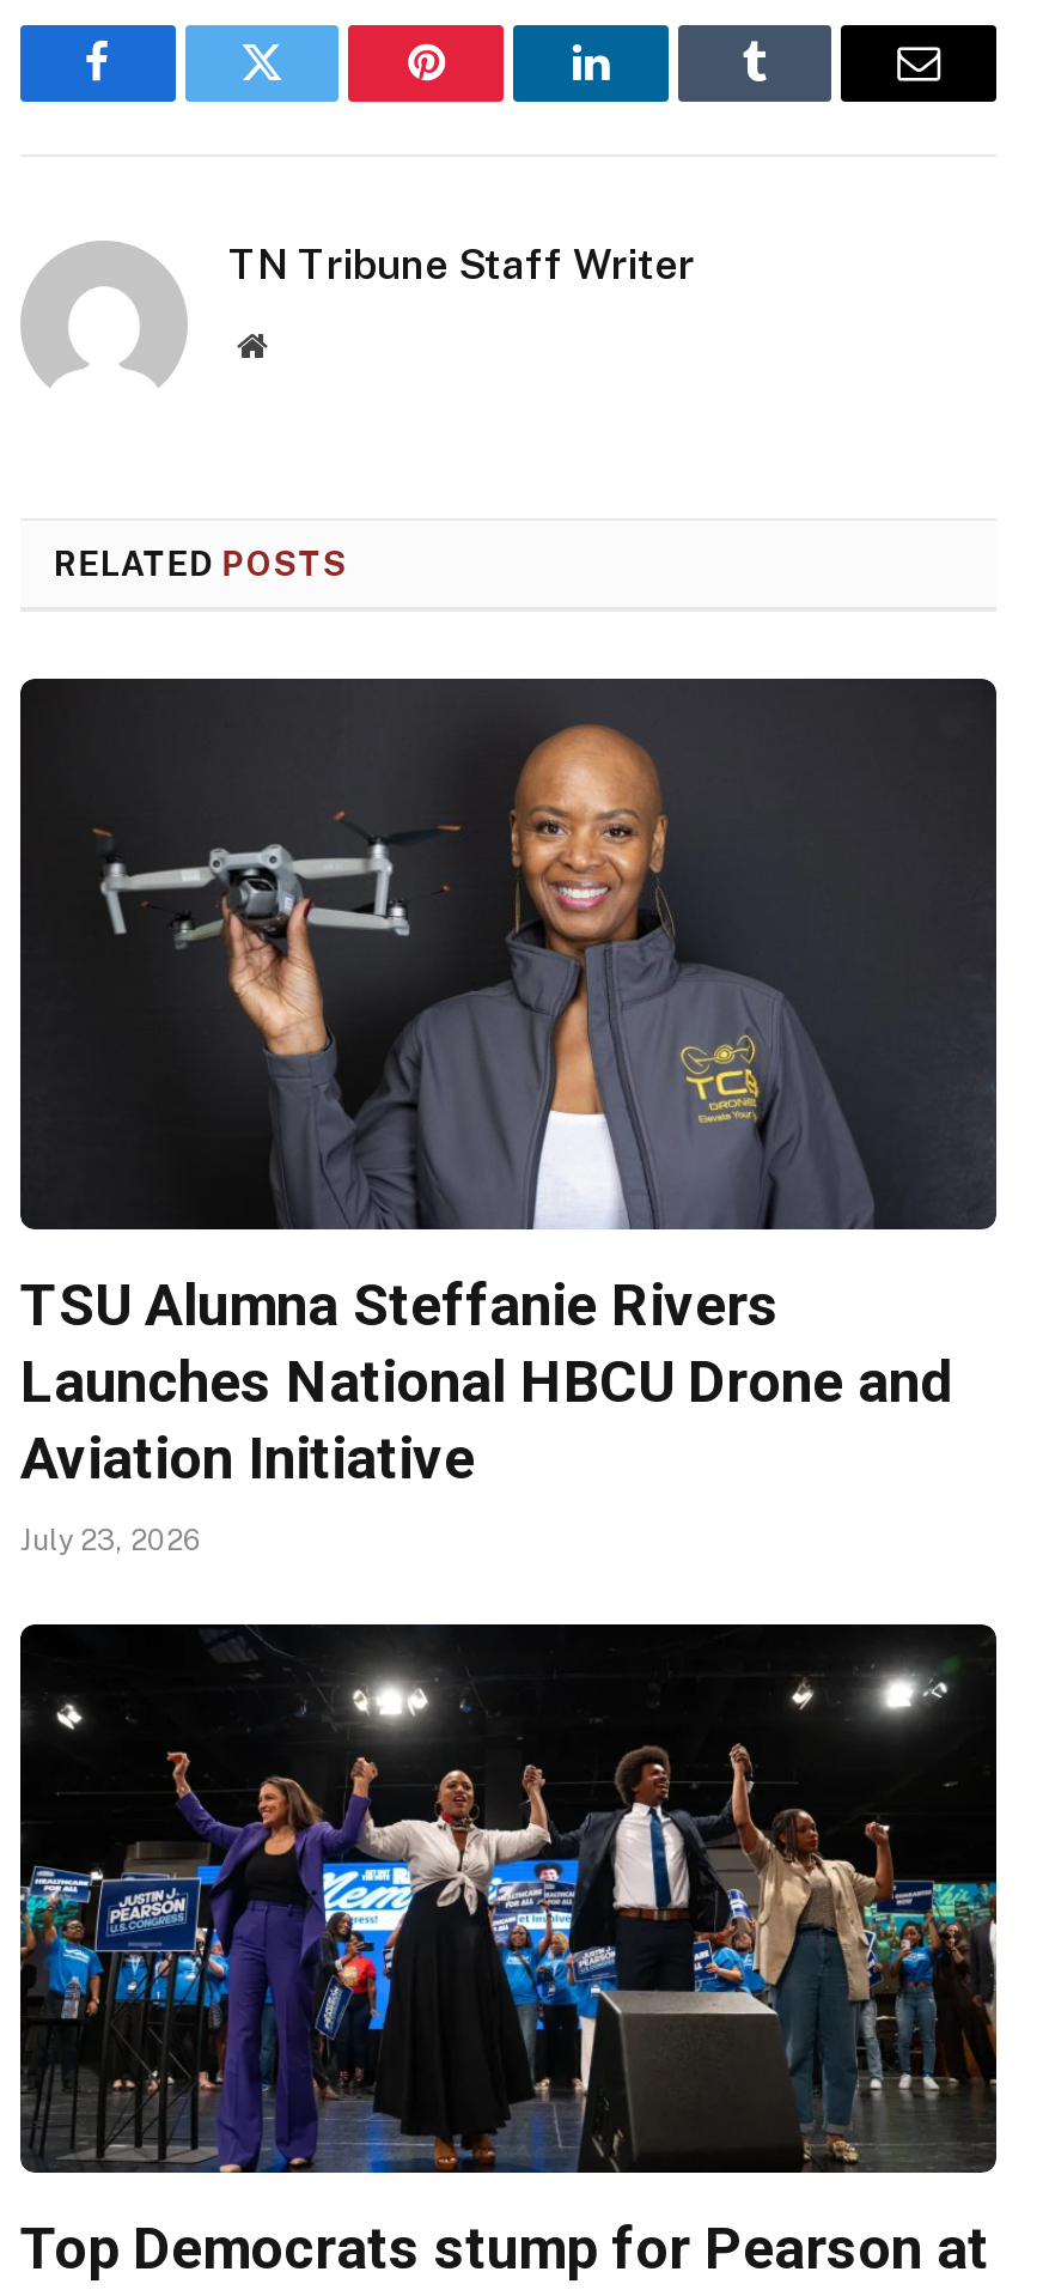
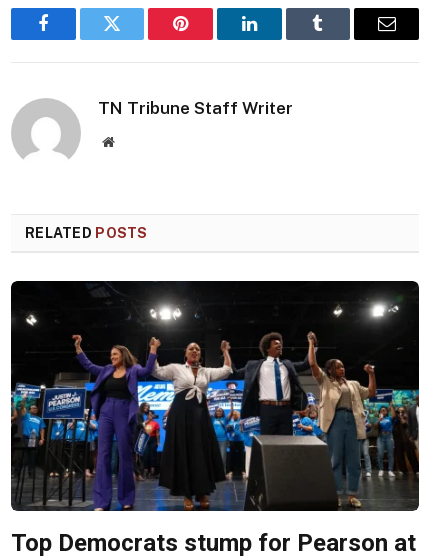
- [image]
- TSU Alumna Steffanie Rivers
- Launches National HBCU Drone and
- Aviation Initiative
- July 23, 2026
